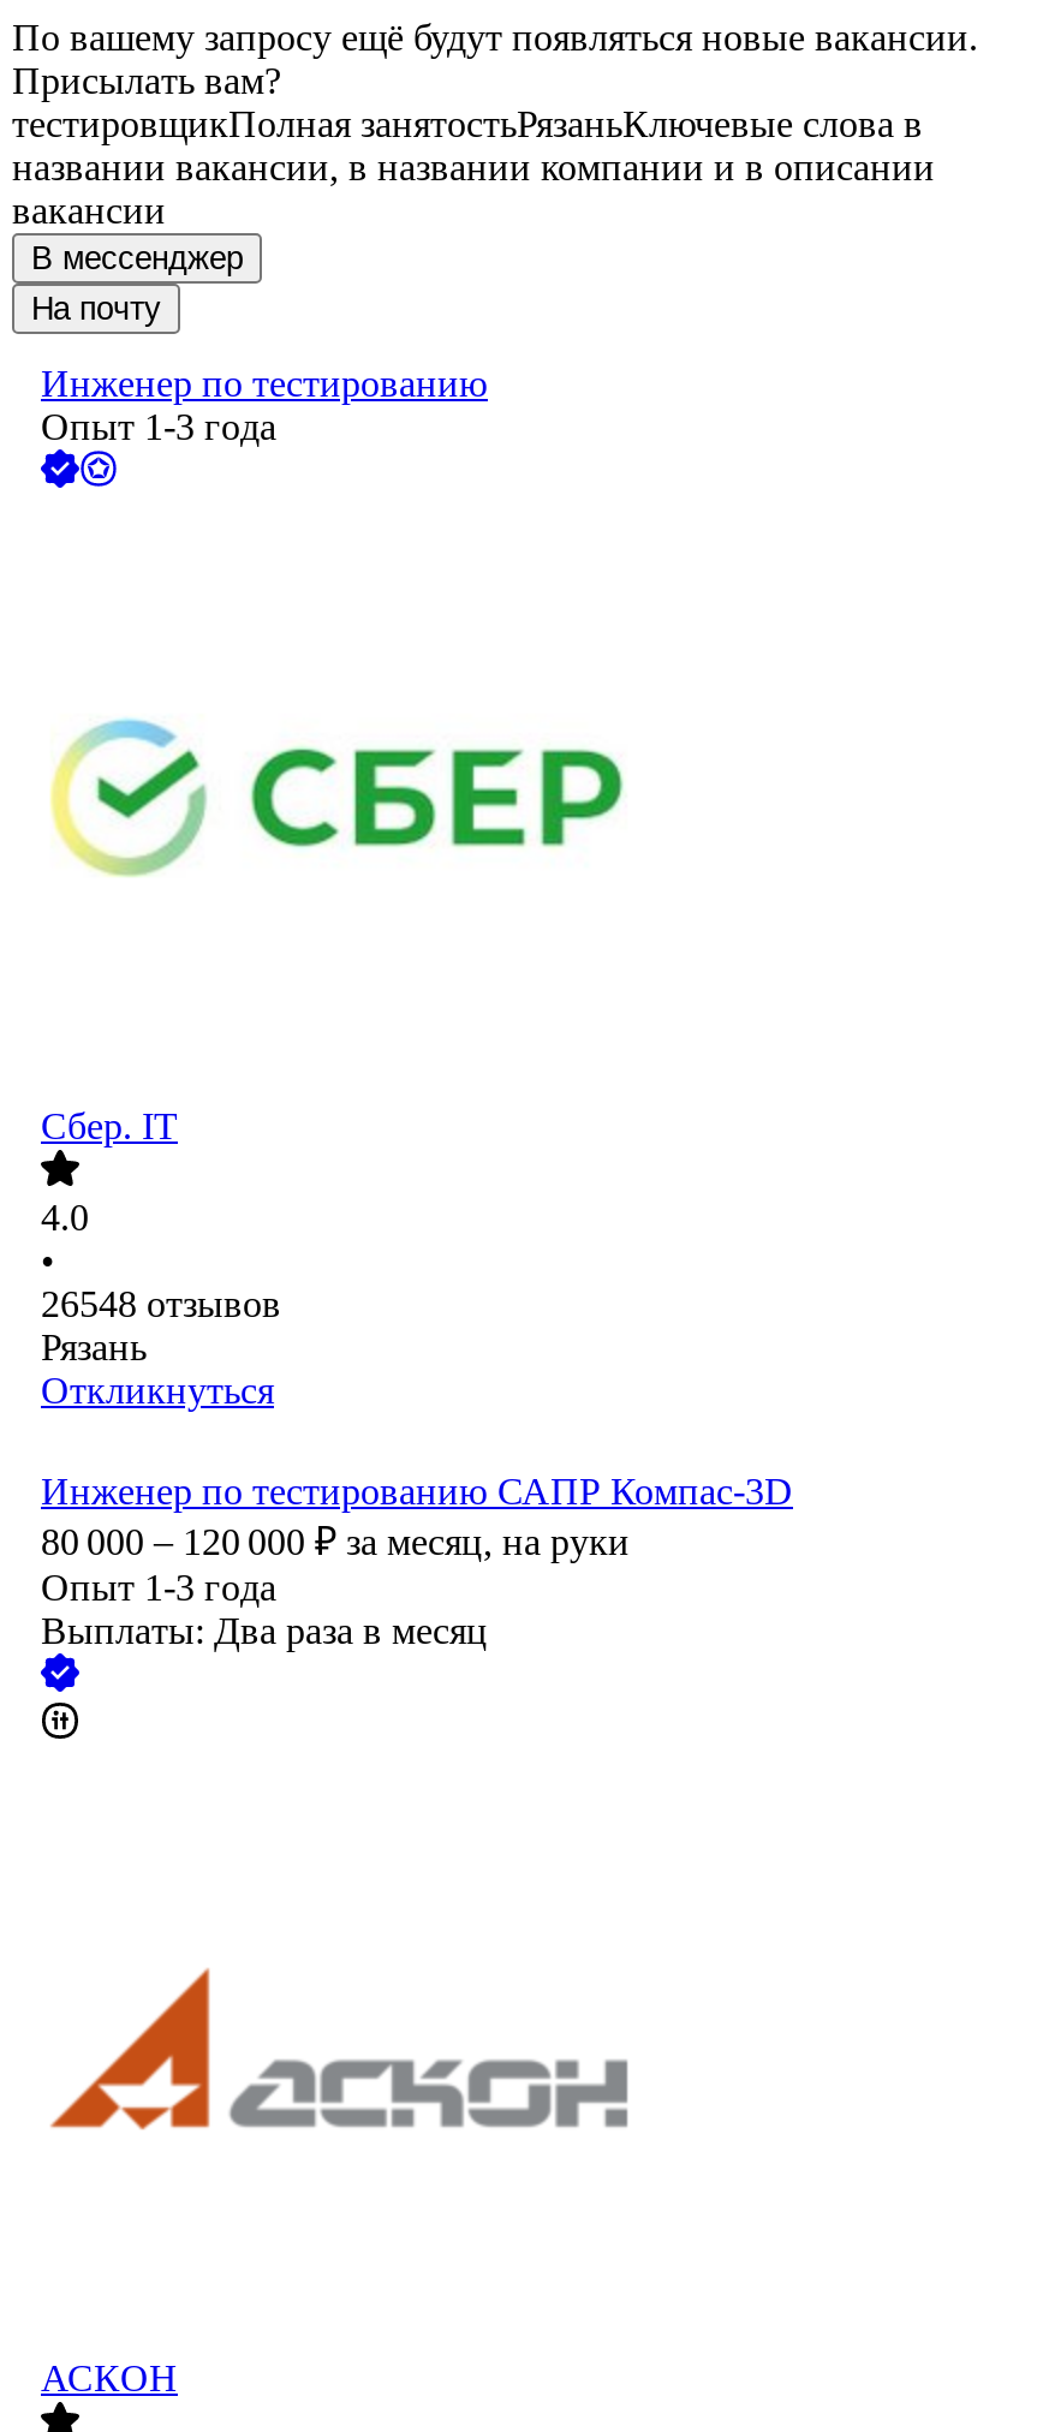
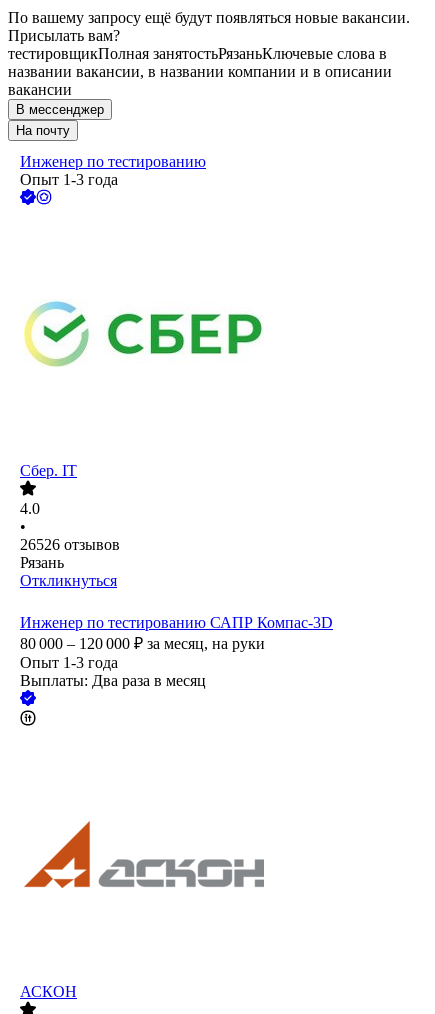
- 26548 отзывов
+ 26526 отзывов
